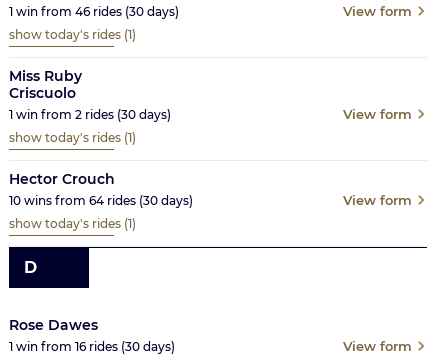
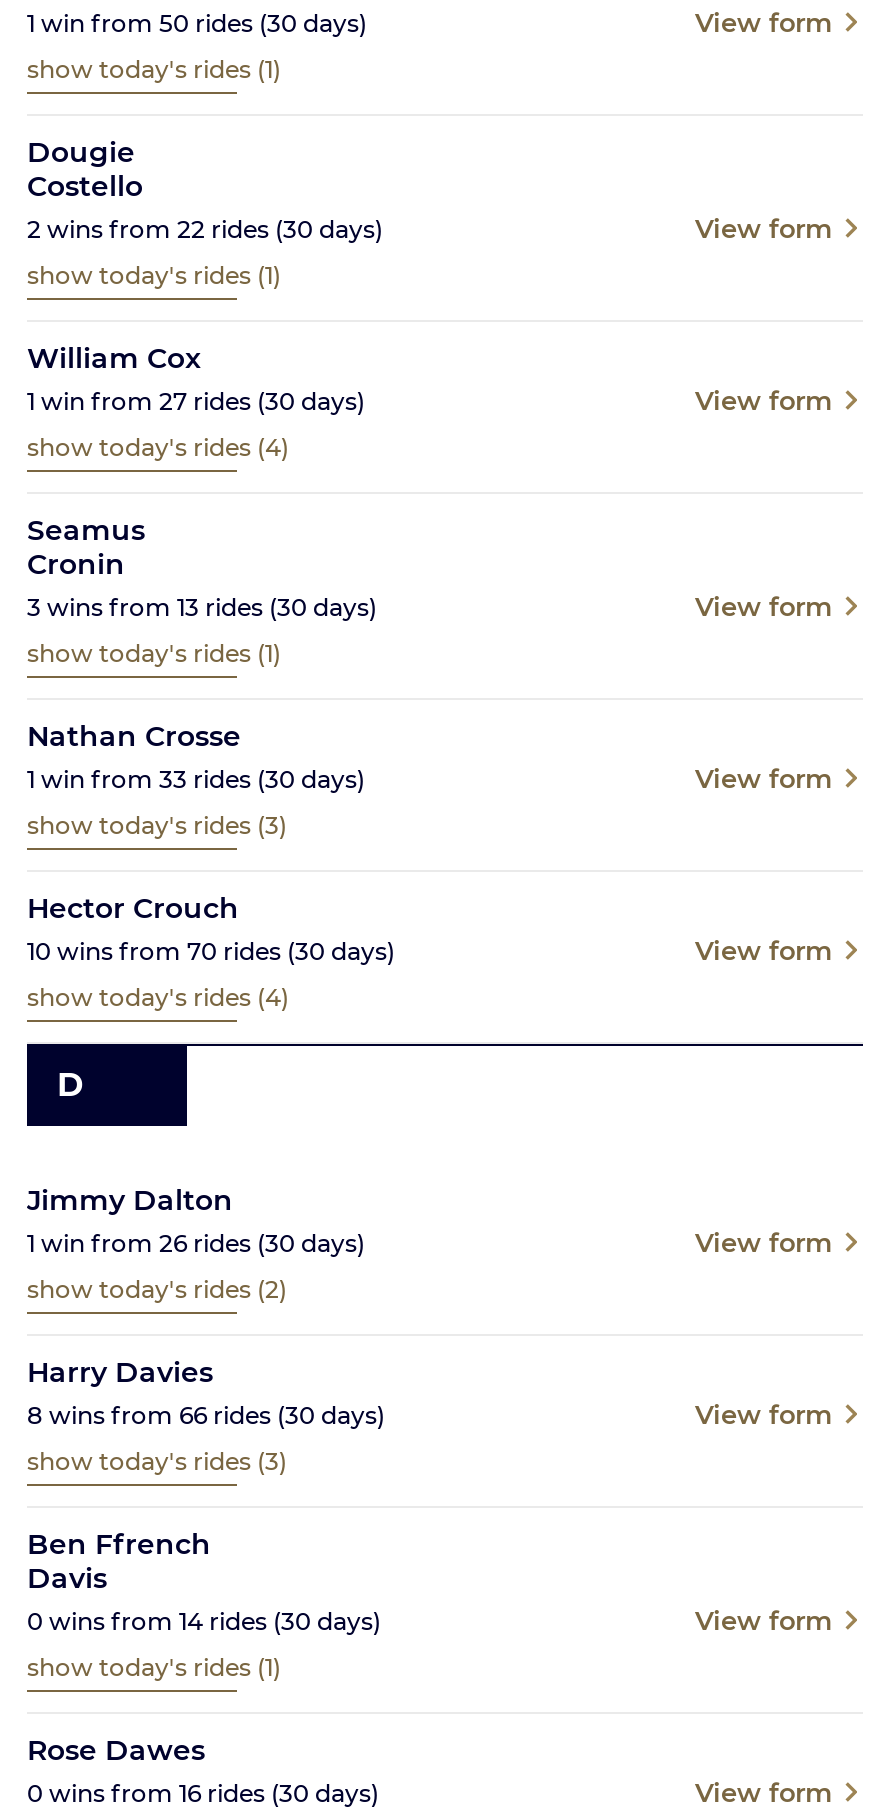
- 1 win from 46 rides (30 days)
+ 1 win from 50 rides (30 days)

- Miss Ruby
- Criscuolo
- 1 win from 2 rides (30 days)
+ Dougie
+ Costello
+ 2 wins from 22 rides (30 days)

moved down: Hector Crouch

- 10 wins from 64 rides (30 days)
+ William Cox
+ 1 win from 27 rides (30 days)
+ View form
+ show today's rides (4)
+ Seamus
+ Cronin
+ 3 wins from 13 rides (30 days)

+ Nathan Crosse
+ 1 win from 33 rides (30 days)
+ View form
+ show today's rides (3)
+ 10 wins from 70 rides (30 days)
+ View form
+ show today's rides (4)

+ Jimmy Dalton
+ 1 win from 26 rides (30 days)
+ View form
+ show today's rides (2)
+ Harry Davies
+ 8 wins from 66 rides (30 days)
+ View form
+ show today's rides (3)
+ Ben Ffrench
+ Davis
+ 0 wins from 14 rides (30 days)
+ View form
+ show today's rides (1)

- 1 win from 16 rides (30 days)
+ 0 wins from 16 rides (30 days)
